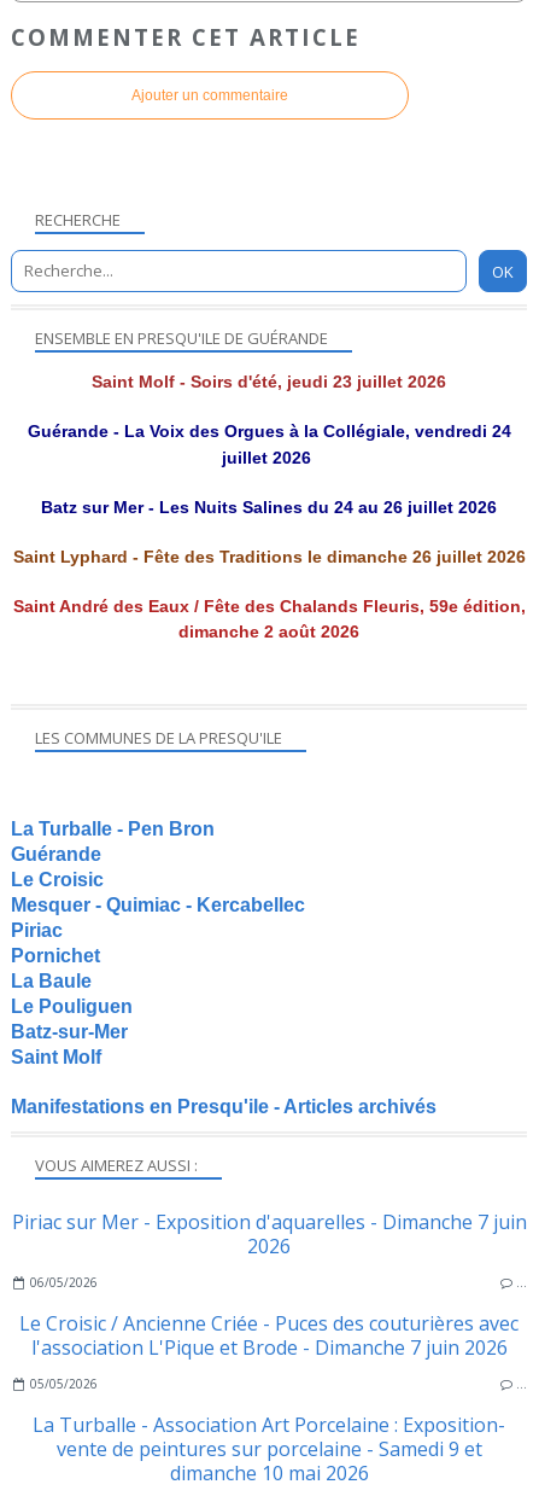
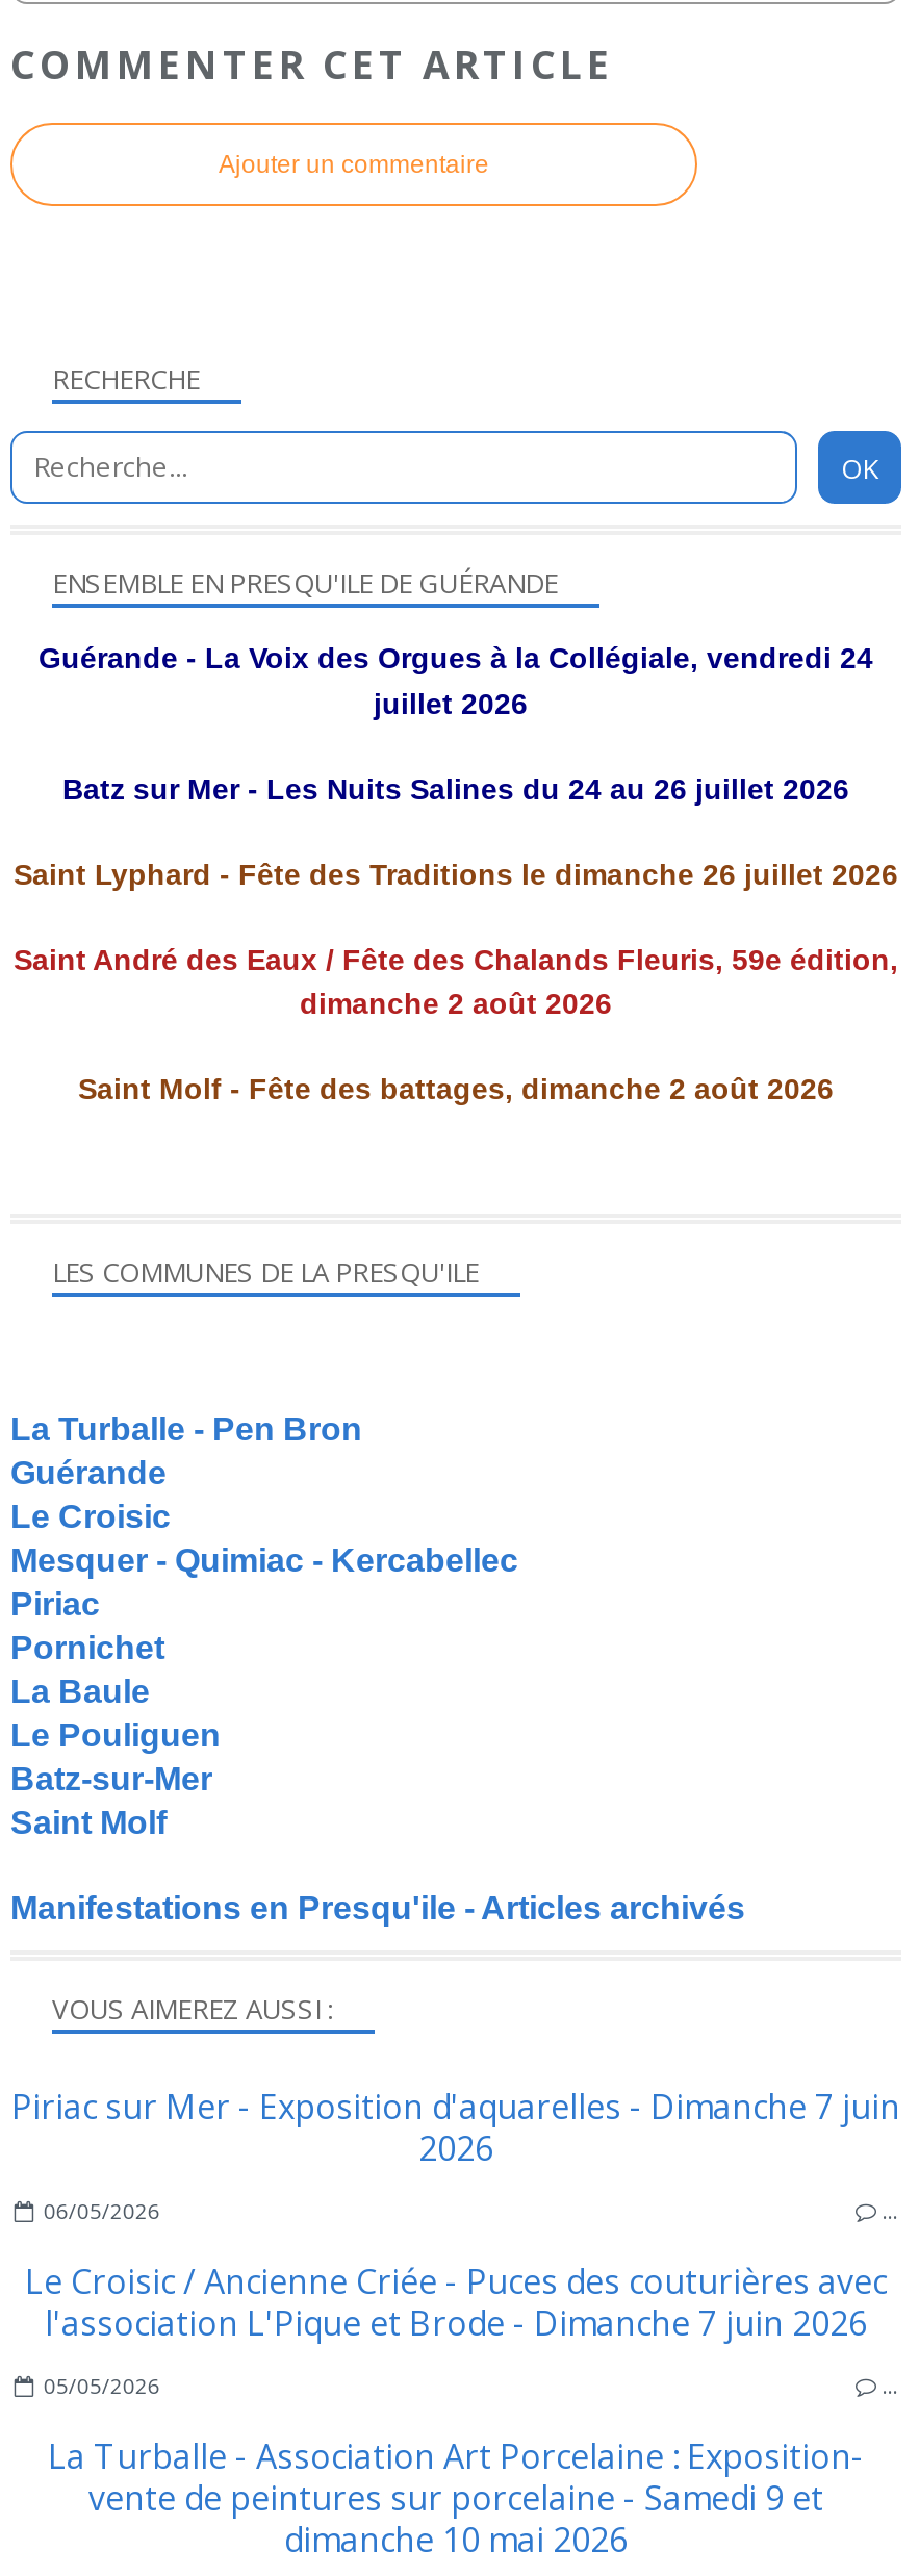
- Saint Molf - Soirs d'été, jeudi 23 juillet 2026

moved up: Guérande - La Voix des Orgues à la Collégiale, vendredi 24 | juillet 2026 | Batz sur Mer - Les Nuits Salines du 24 au 26 juillet 2026 | Saint Lyphard - Fête des Traditions le dimanche 26 juillet 2026 | Saint André des Eaux / Fête des Chalands Fleuris, 59e édition, | dimanche 2 août 2026

+ Saint Molf - Fête des battages, dimanche 2 août 2026
